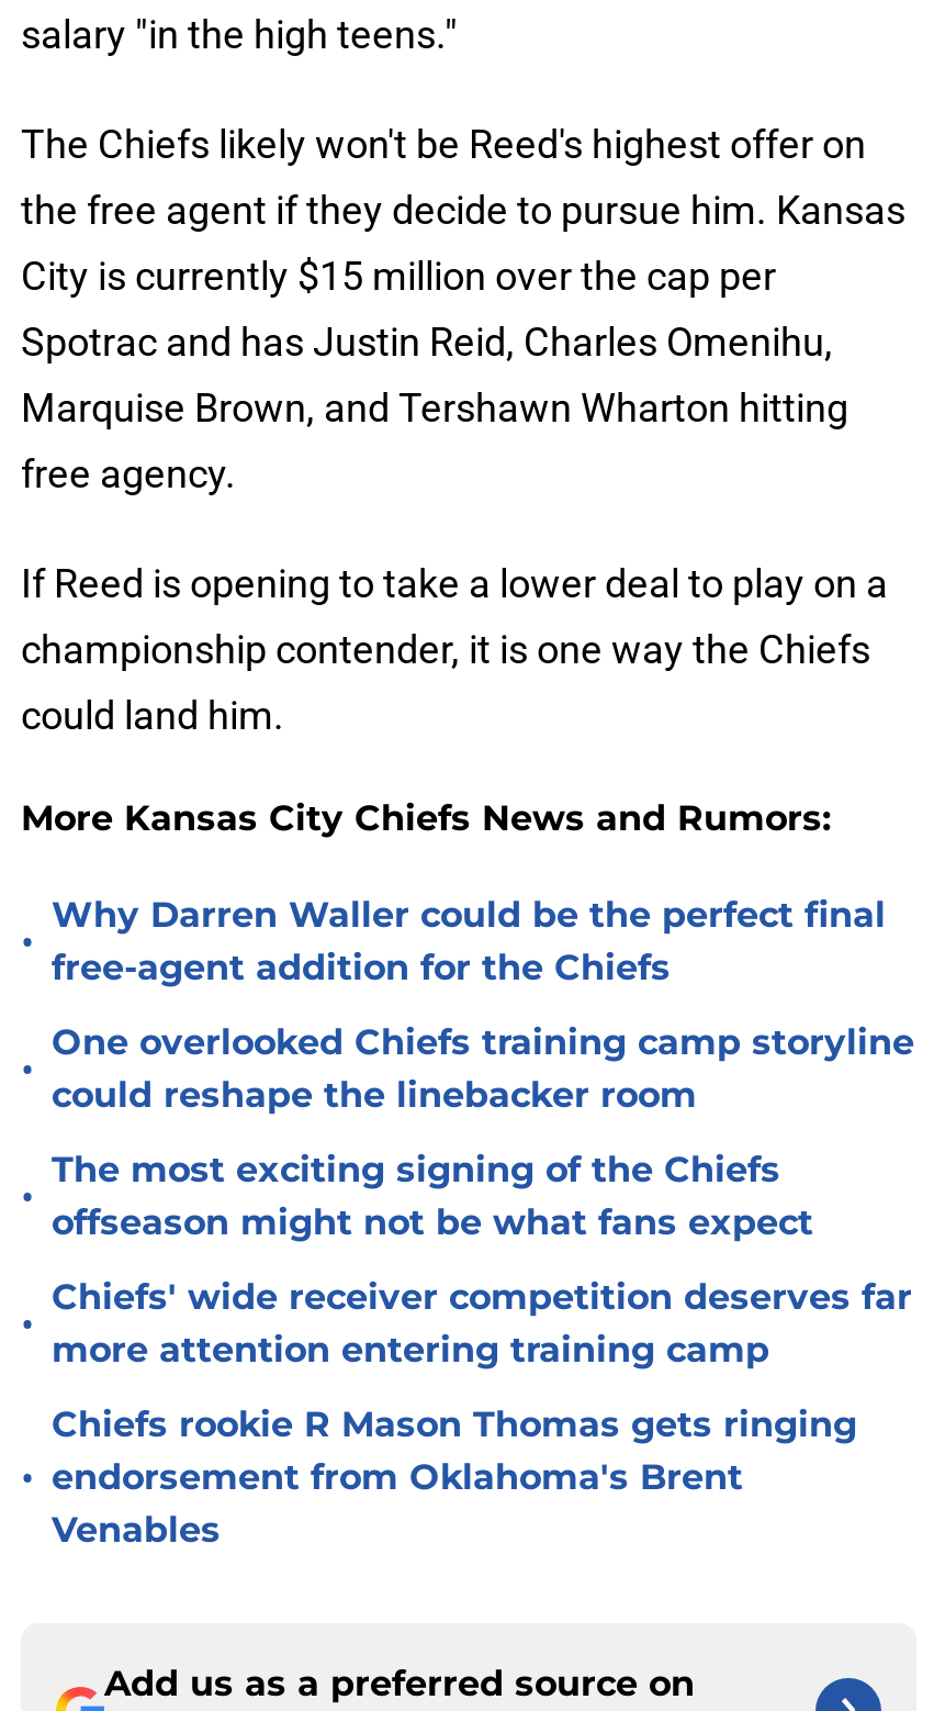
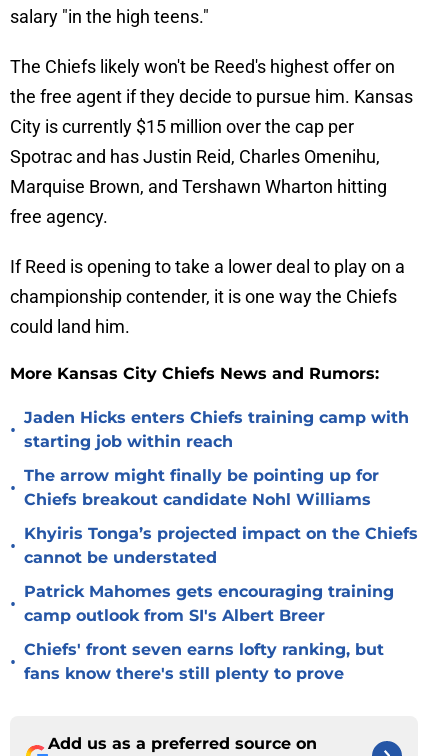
- Why Darren Waller could be the perfect final
- free-agent addition for the Chiefs
+ Jaden Hicks enters Chiefs training camp with
+ starting job within reach

- One overlooked Chiefs training camp storyline
- could reshape the linebacker room
+ The arrow might finally be pointing up for
+ Chiefs breakout candidate Nohl Williams

- The most exciting signing of the Chiefs
- offseason might not be what fans expect
+ Khyiris Tonga’s projected impact on the Chiefs
+ cannot be understated

- Chiefs' wide receiver competition deserves far
- more attention entering training camp
+ Patrick Mahomes gets encouraging training
+ camp outlook from SI's Albert Breer

- Chiefs rookie R Mason Thomas gets ringing
- endorsement from Oklahoma's Brent
- Venables
+ Chiefs' front seven earns lofty ranking, but
+ fans know there's still plenty to prove
